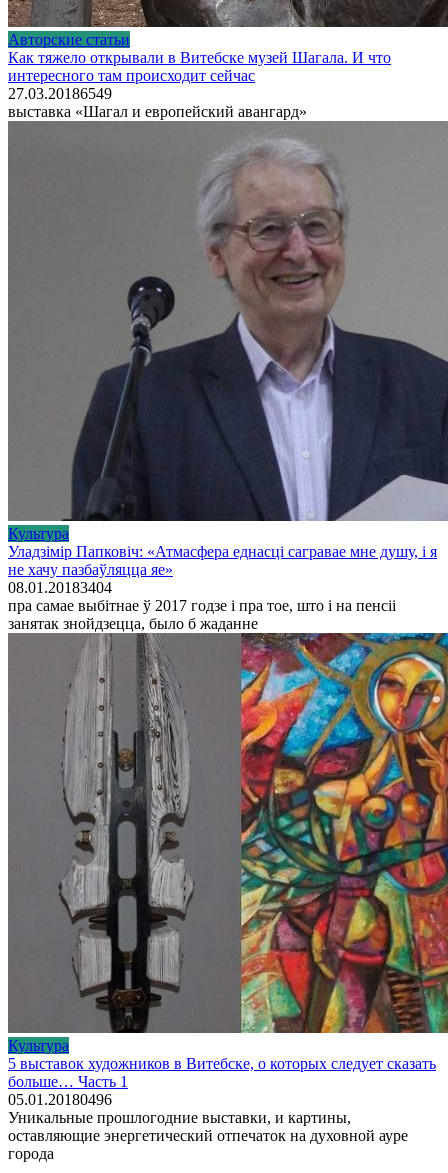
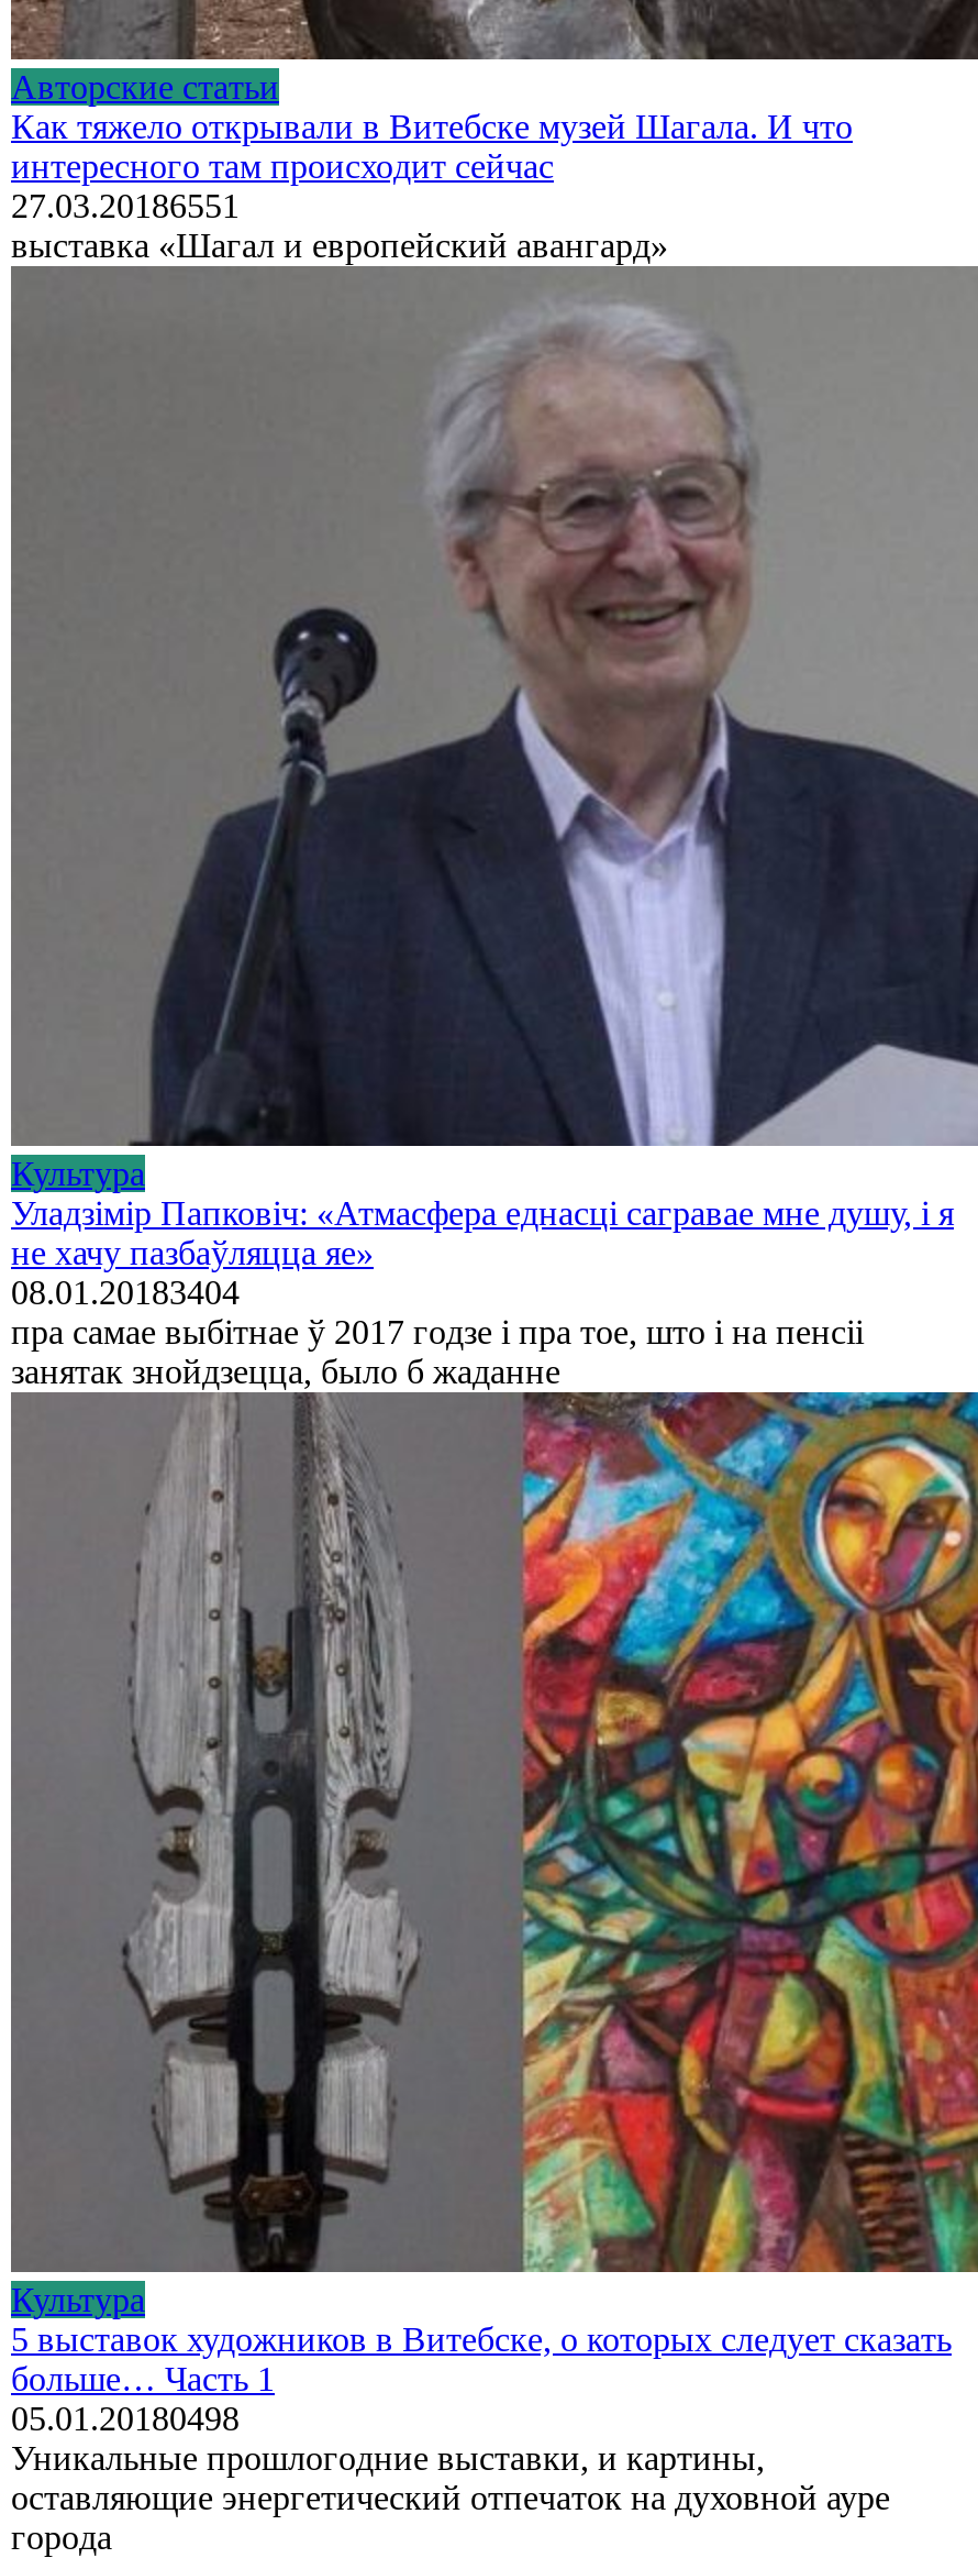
- 27.03.20186549
+ 27.03.20186551

- 05.01.20180496
+ 05.01.20180498
